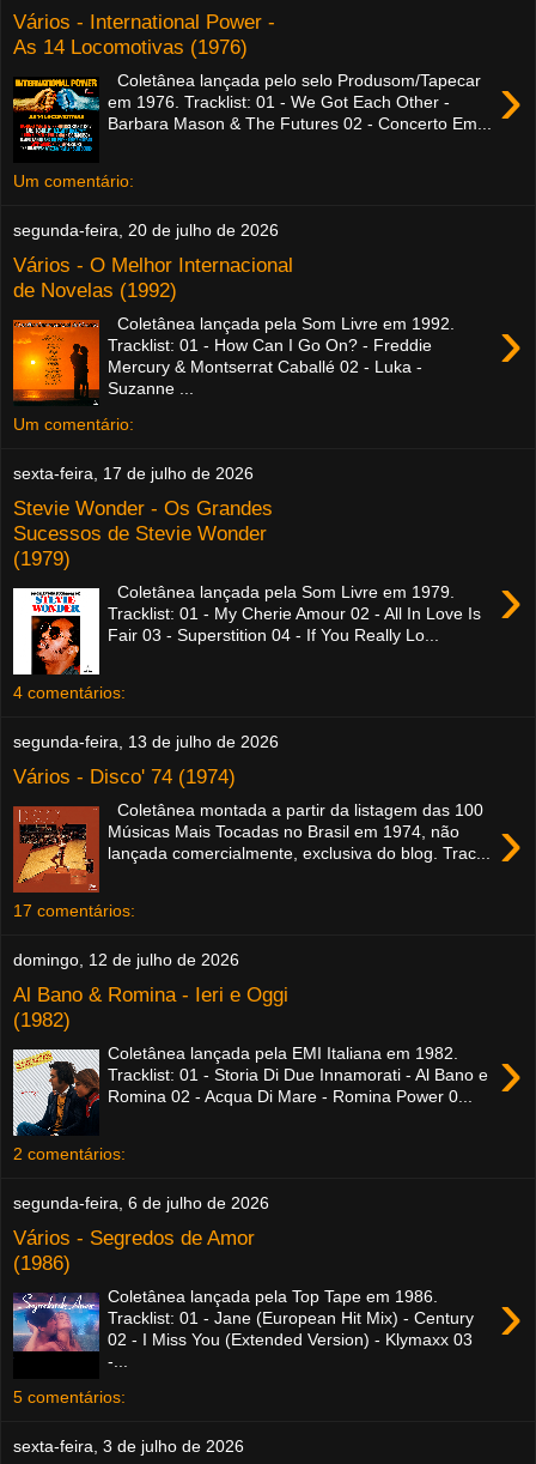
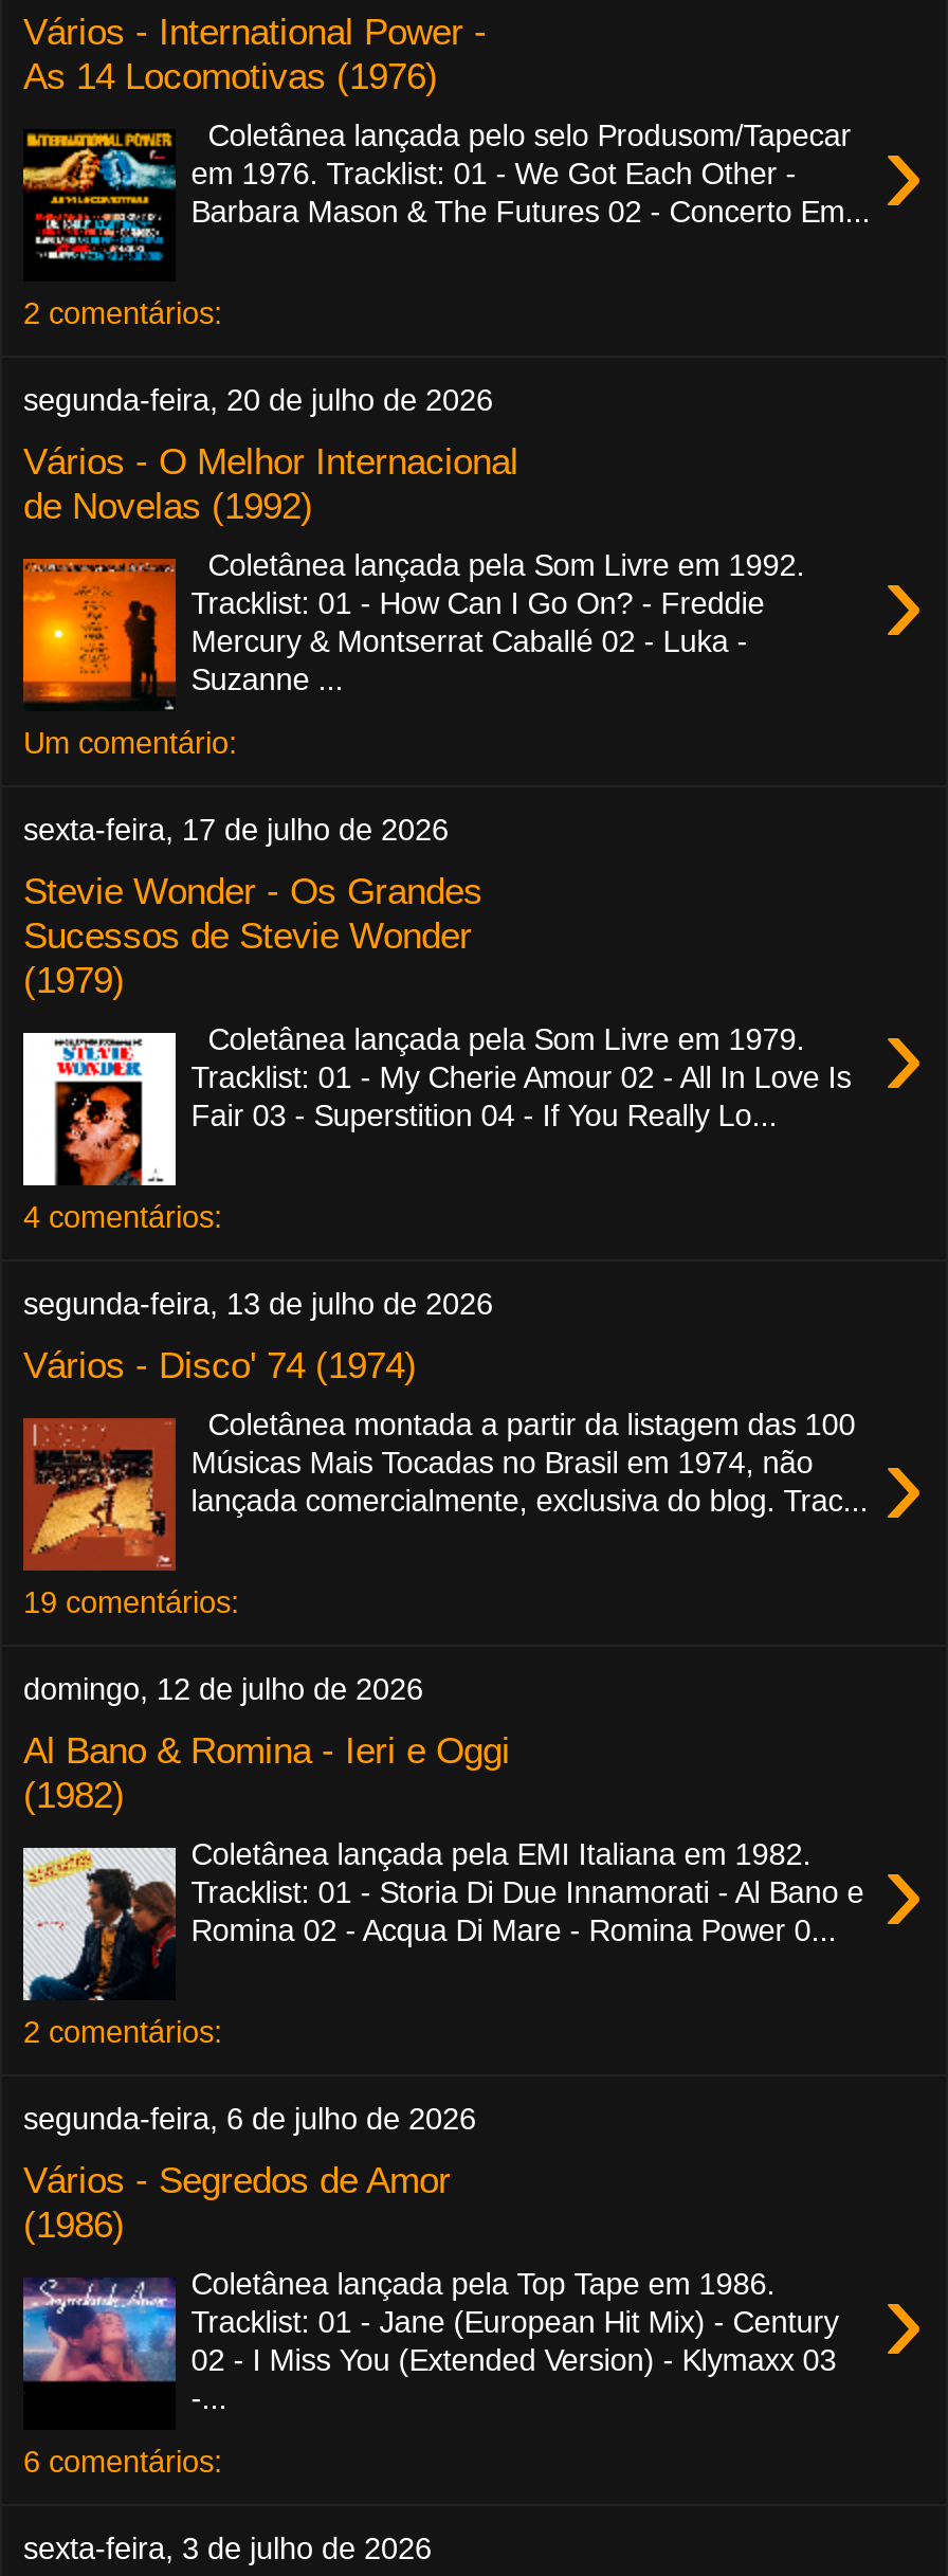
- Um comentário:
+ 2 comentários:

- 17 comentários:
+ 19 comentários:

- 5 comentários:
+ 6 comentários:
